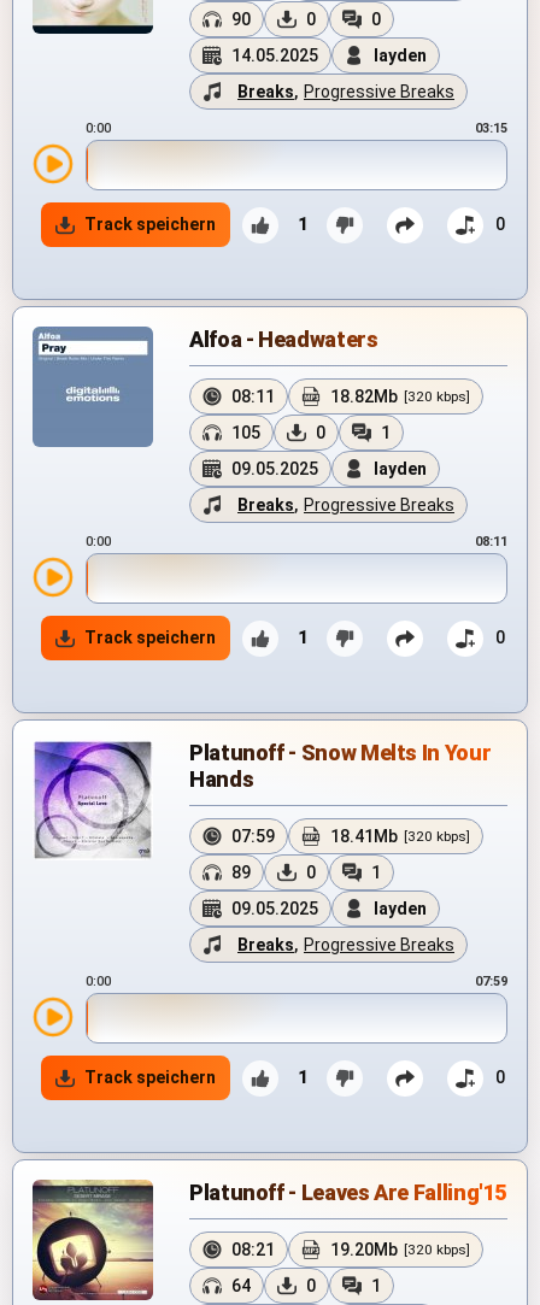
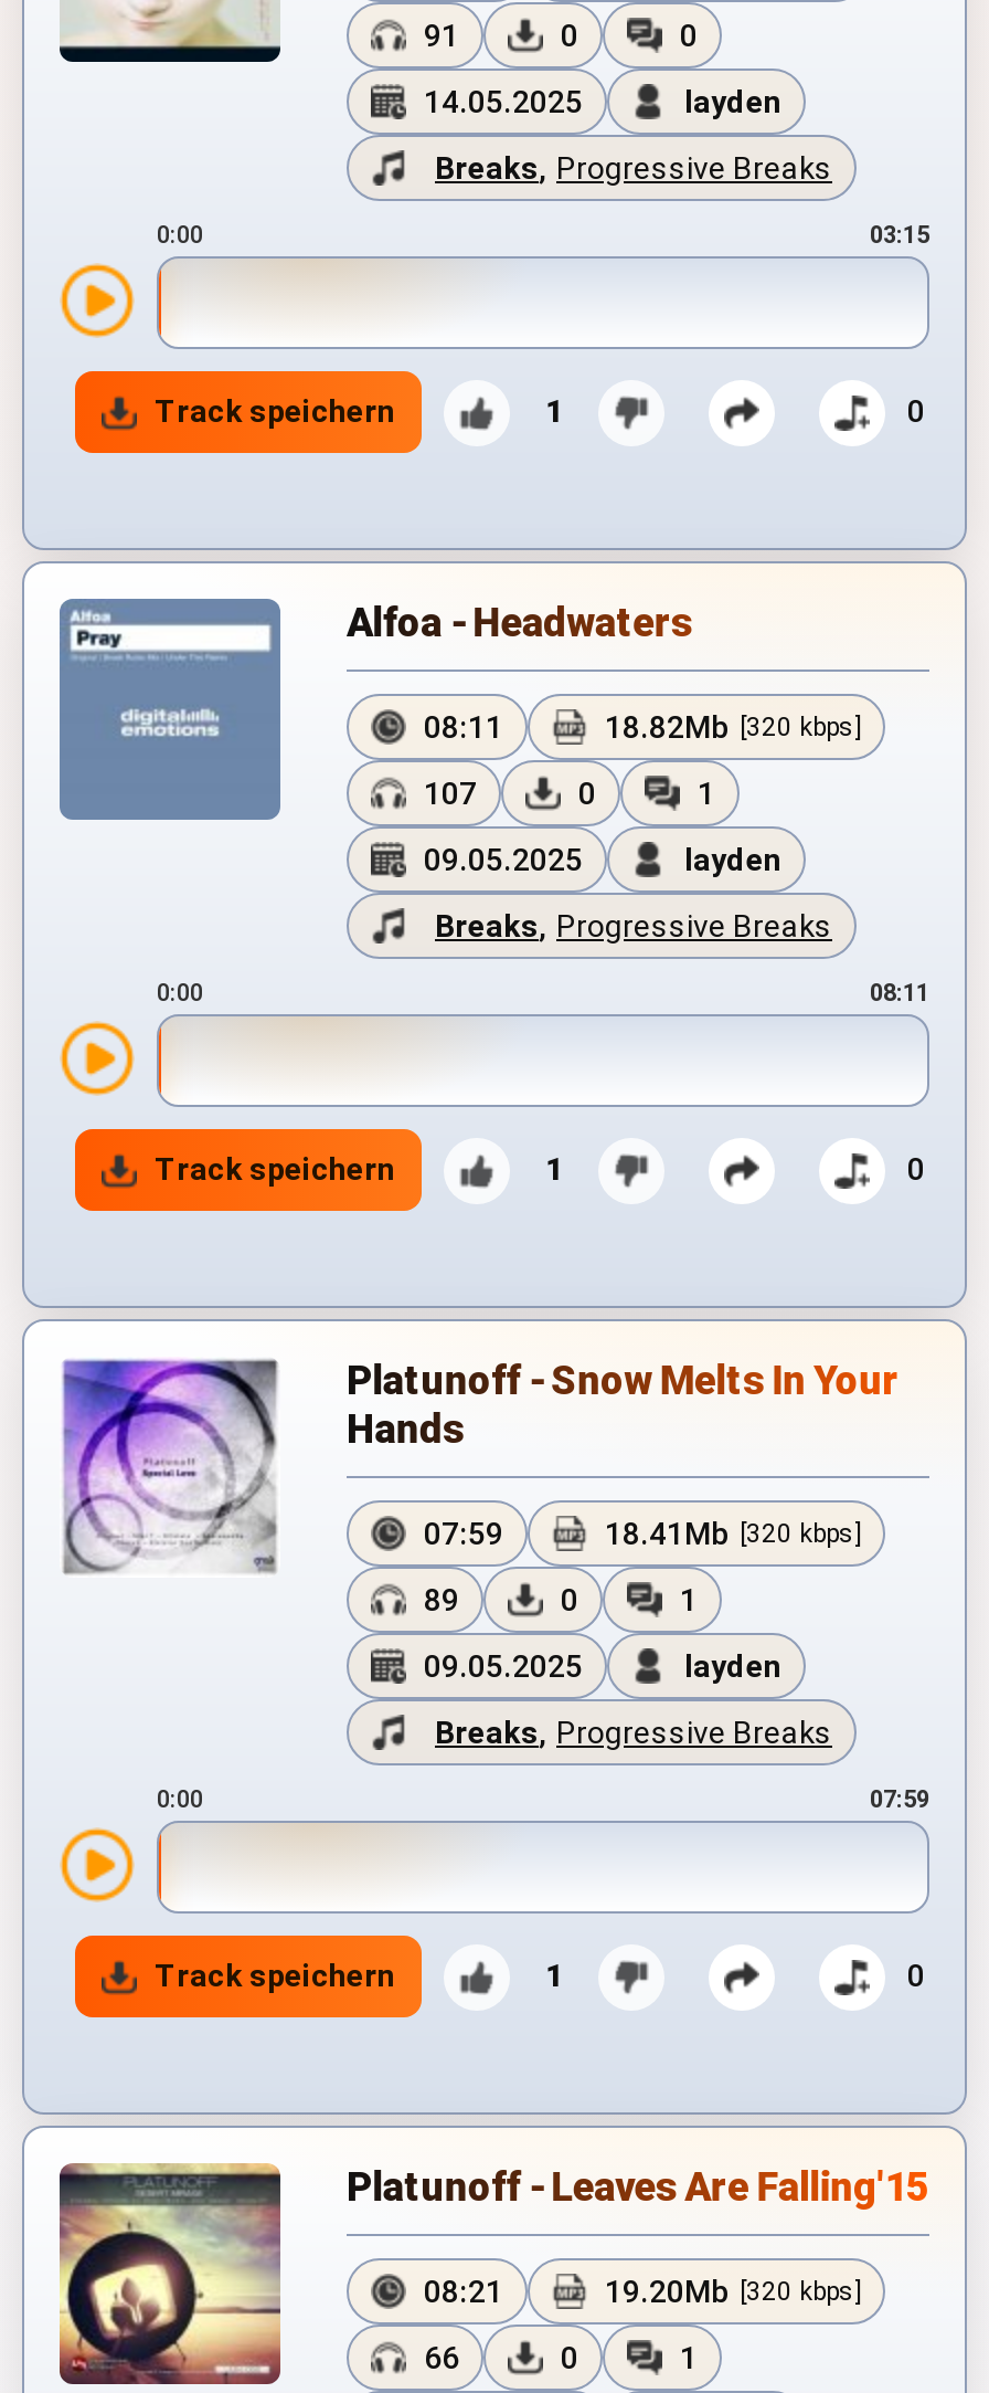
- 90
+ 91

- 105
+ 107

- 64
+ 66
